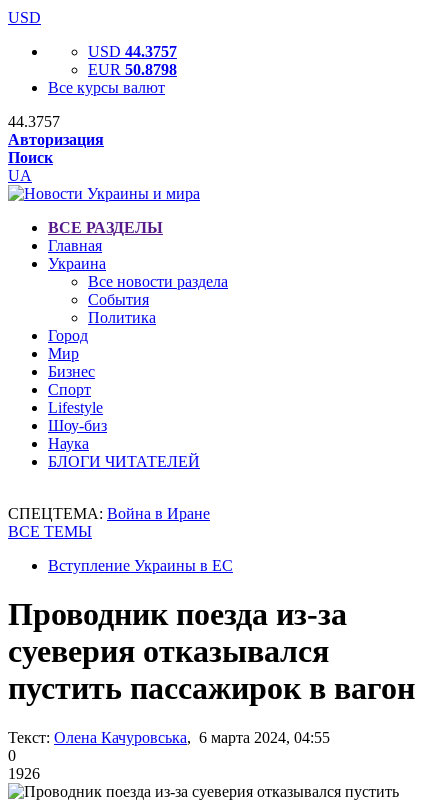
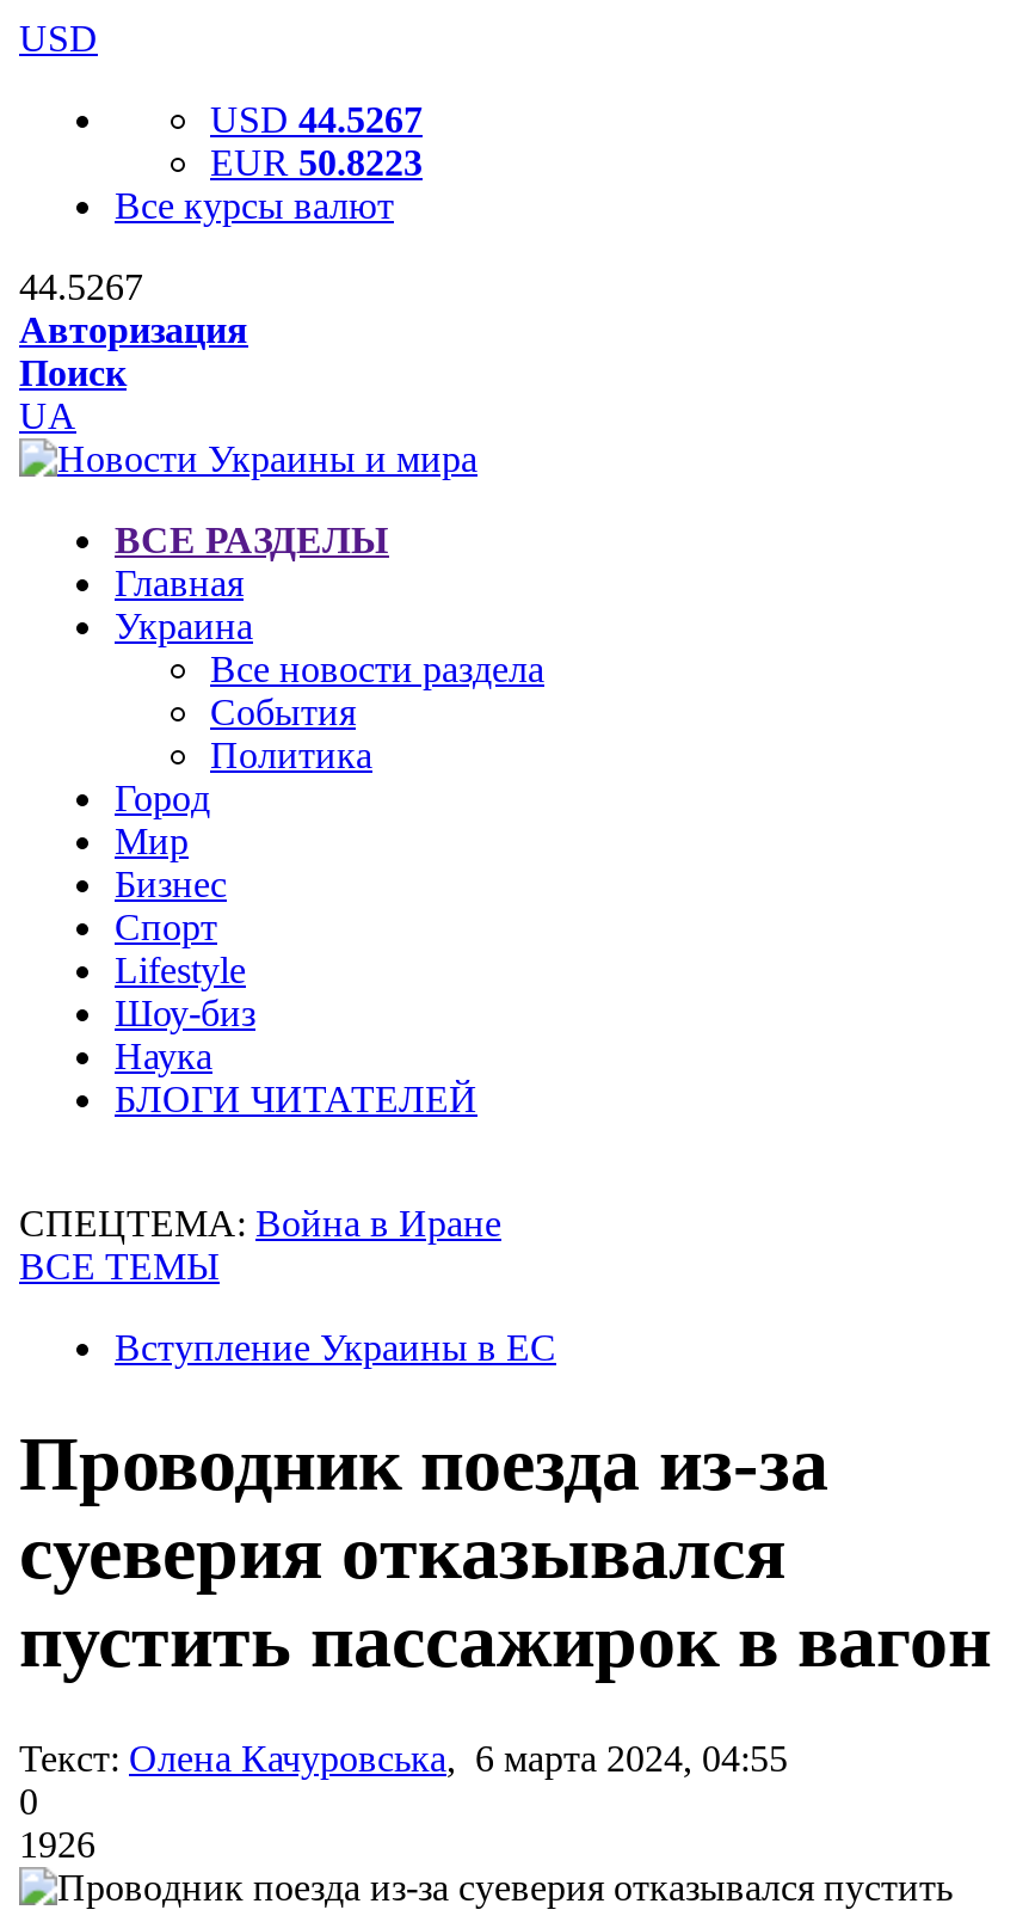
- USD 44.3757
+ USD 44.5267

- EUR 50.8798
+ EUR 50.8223

- 44.3757
+ 44.5267
